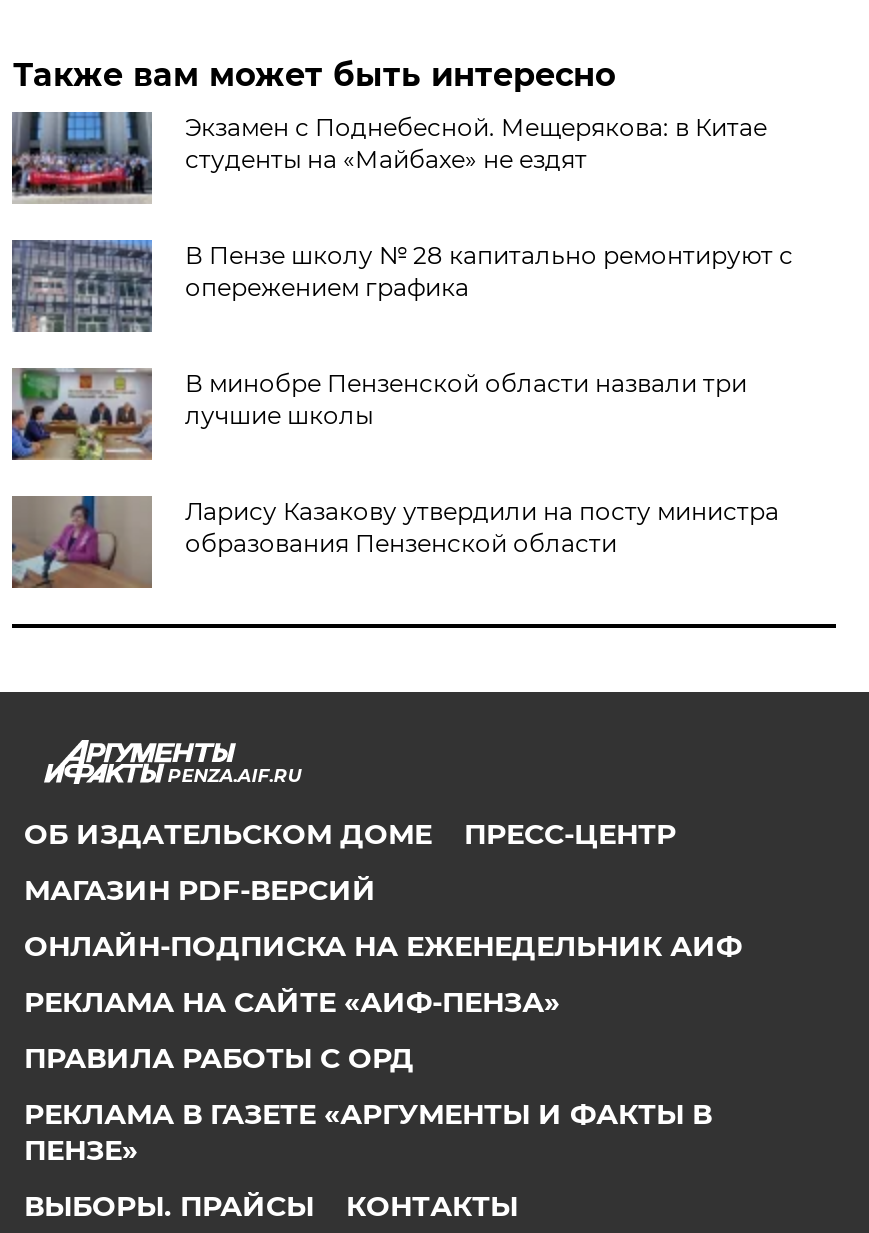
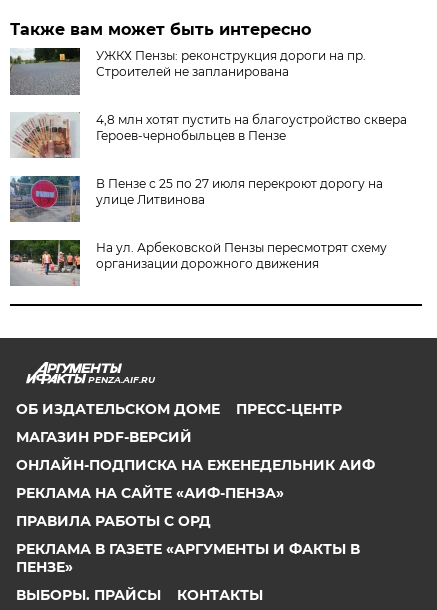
- [image]
- Экзамен с Поднебесной. Мещерякова: в Китае
- студенты на «Майбахе» не ездят
+ [image]
+ УЖКХ Пензы: реконструкция дороги на пр.
+ Строителей не запланирована

- [image]
- В Пензе школу № 28 капитально ремонтируют с
- опережением графика
+ [image]
+ 4,8 млн хотят пустить на благоустройство сквера
+ Героев-чернобыльцев в Пензе

- [image]
- В минобре Пензенской области назвали три
- лучшие школы
+ [image]
+ В Пензе с 25 по 27 июля перекроют дорогу на
+ улице Литвинова

- [image]
- Ларису Казакову утвердили на посту министра
- образования Пензенской области
+ [image]
+ На ул. Арбековской Пензы пересмотрят схему
+ организации дорожного движения
